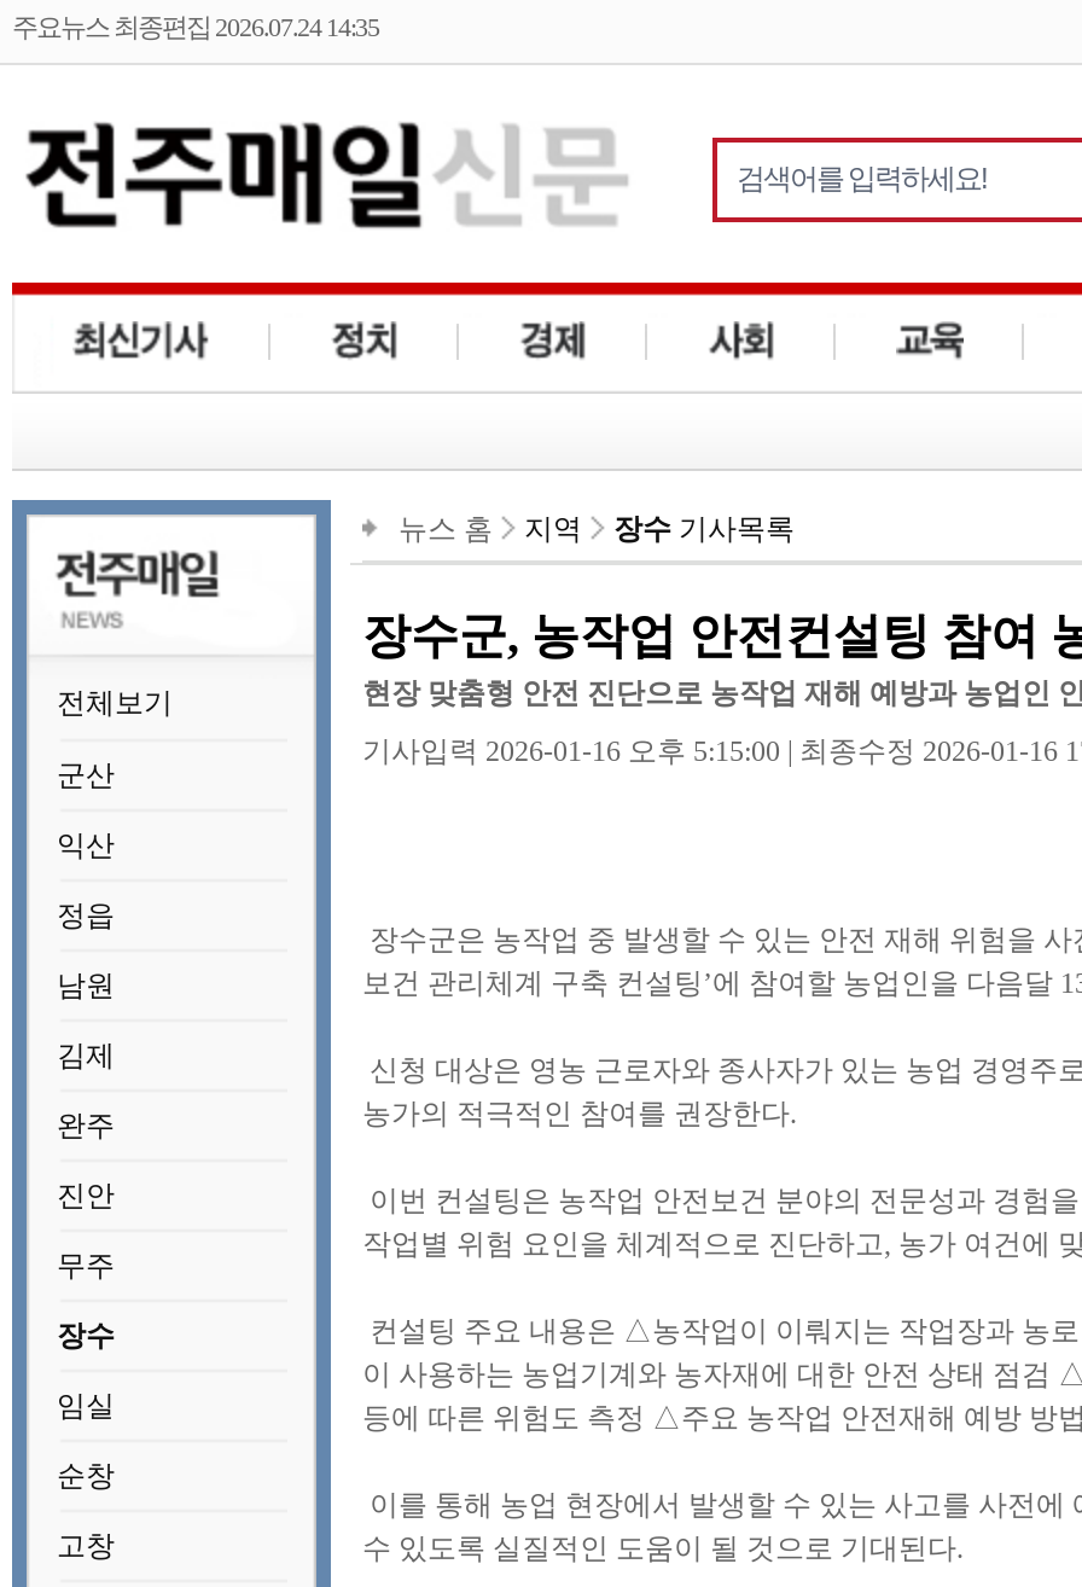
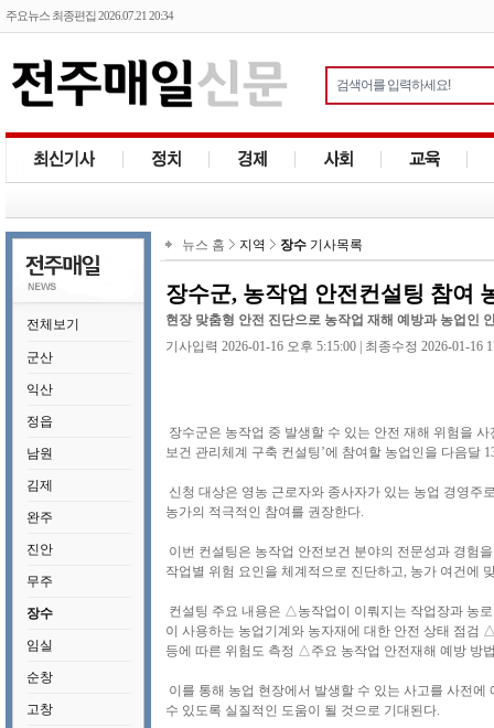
- 주요뉴스 최종편집 2026.07.24 14:35
+ 주요뉴스 최종편집 2026.07.21 20:34
